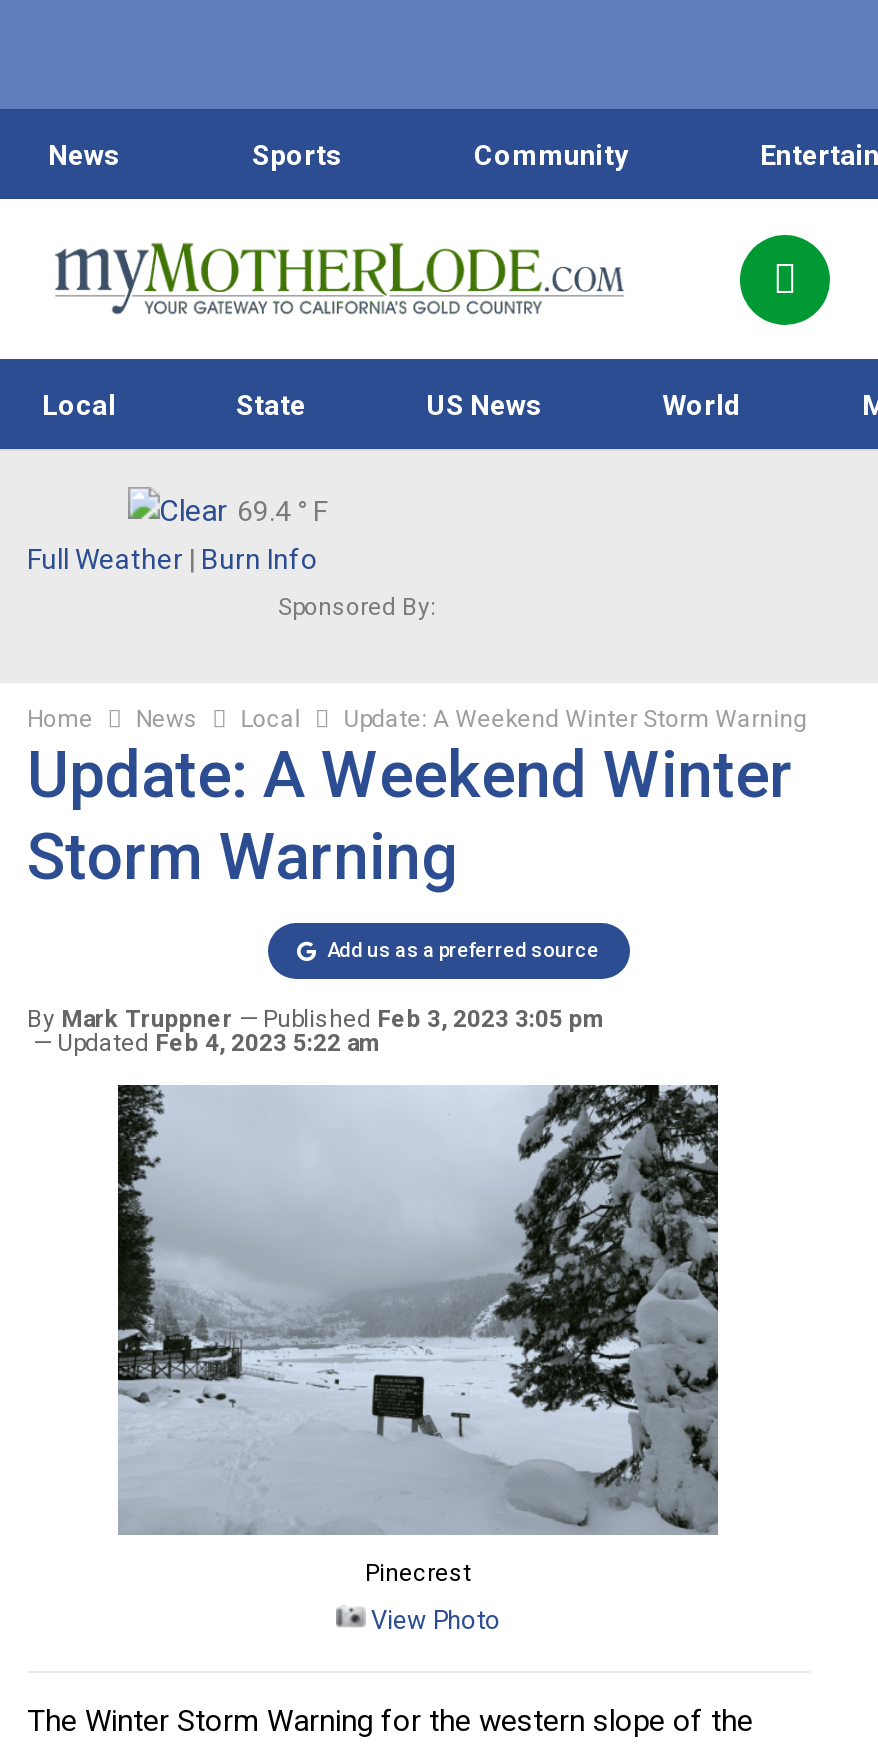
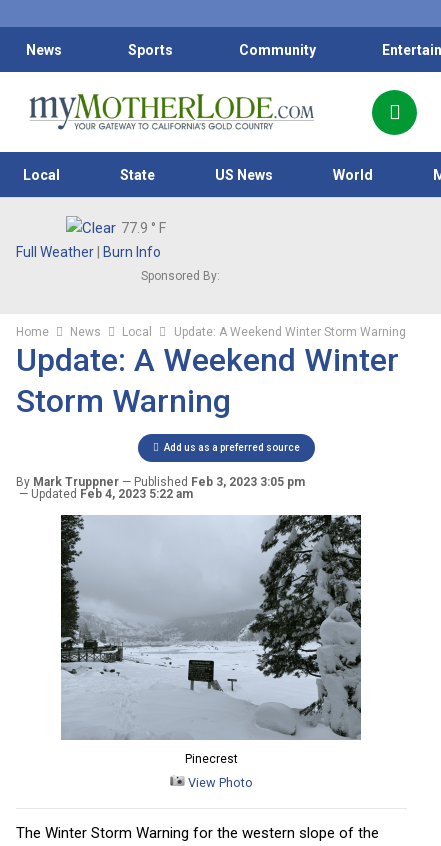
- 69.4 ° F
+ 77.9 ° F
